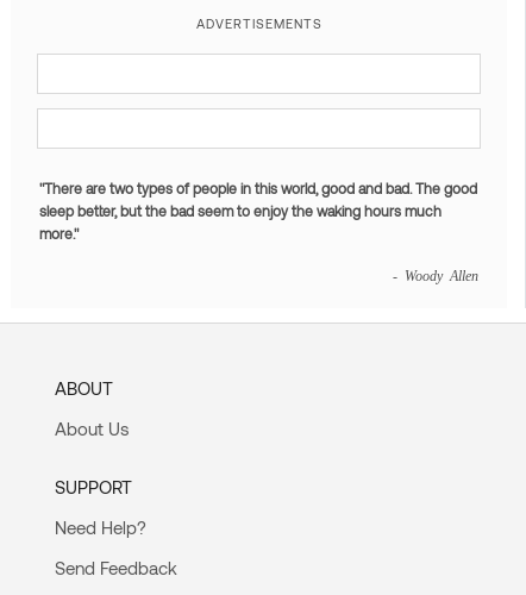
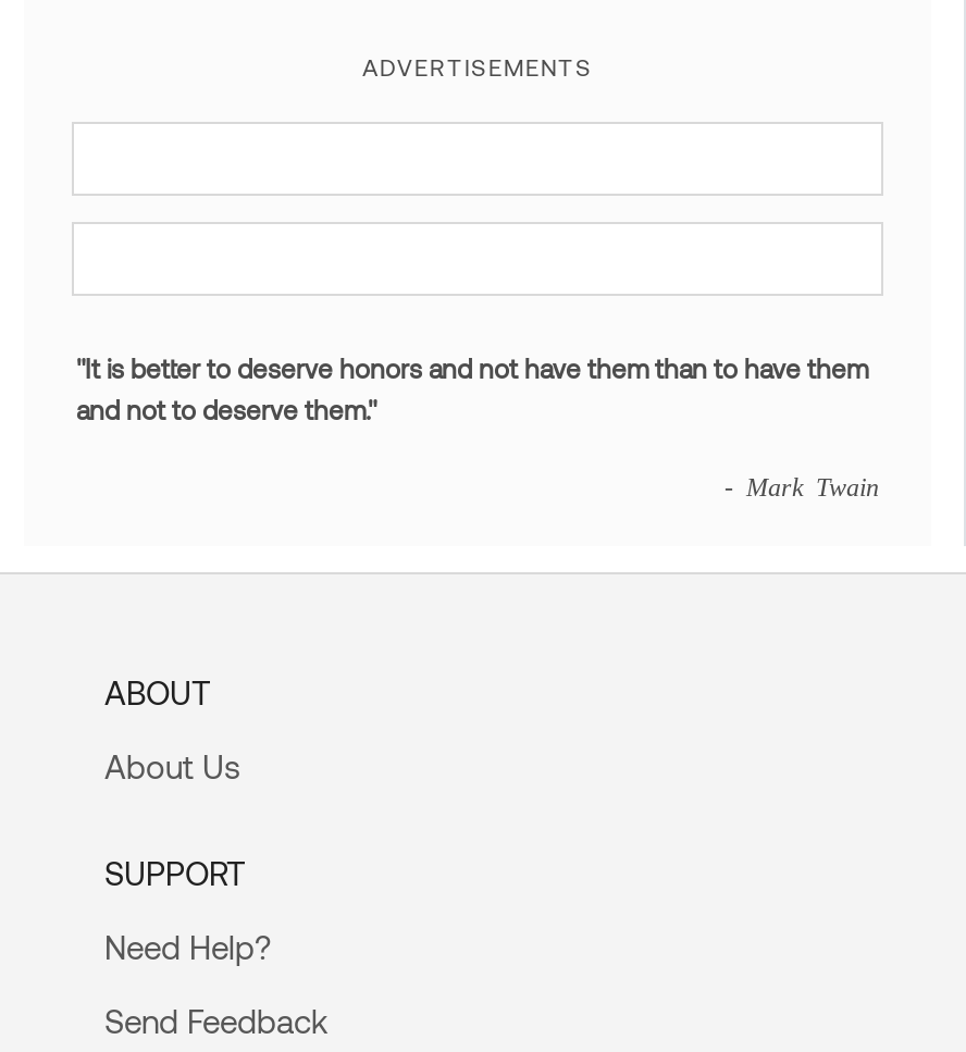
- "There are two types of people in this world, good and bad. The good
- sleep better, but the bad seem to enjoy the waking hours much
- more."
+ "It is better to deserve honors and not have them than to have them
+ and not to deserve them."

- - Woody Allen
+ - Mark Twain
